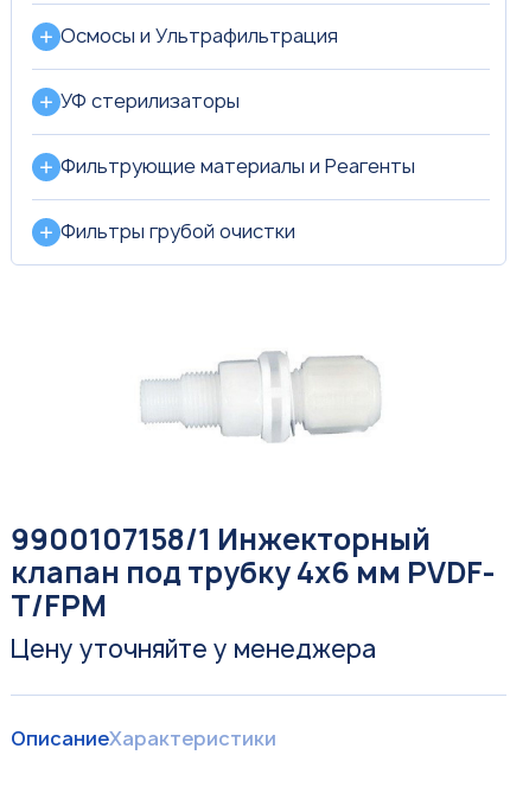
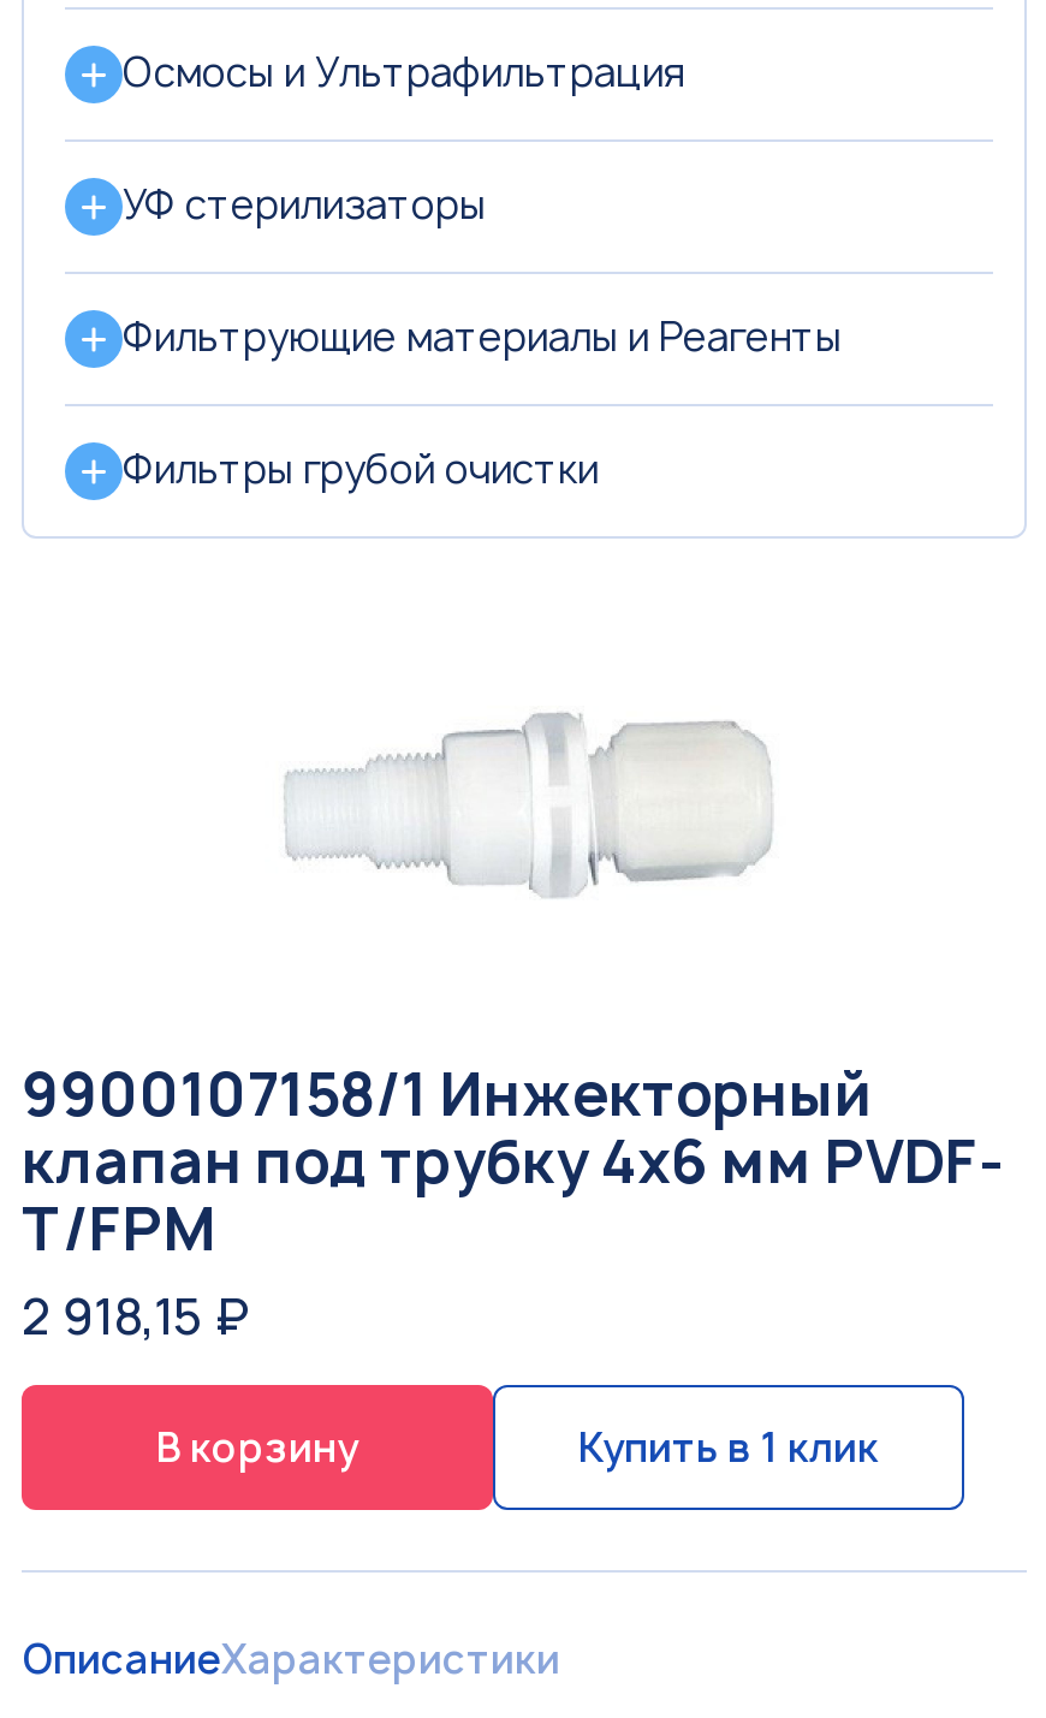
- Цену уточняйте у менеджера
+ 2 918,15 ₽
+ В корзину
+ Купить в 1 клик
